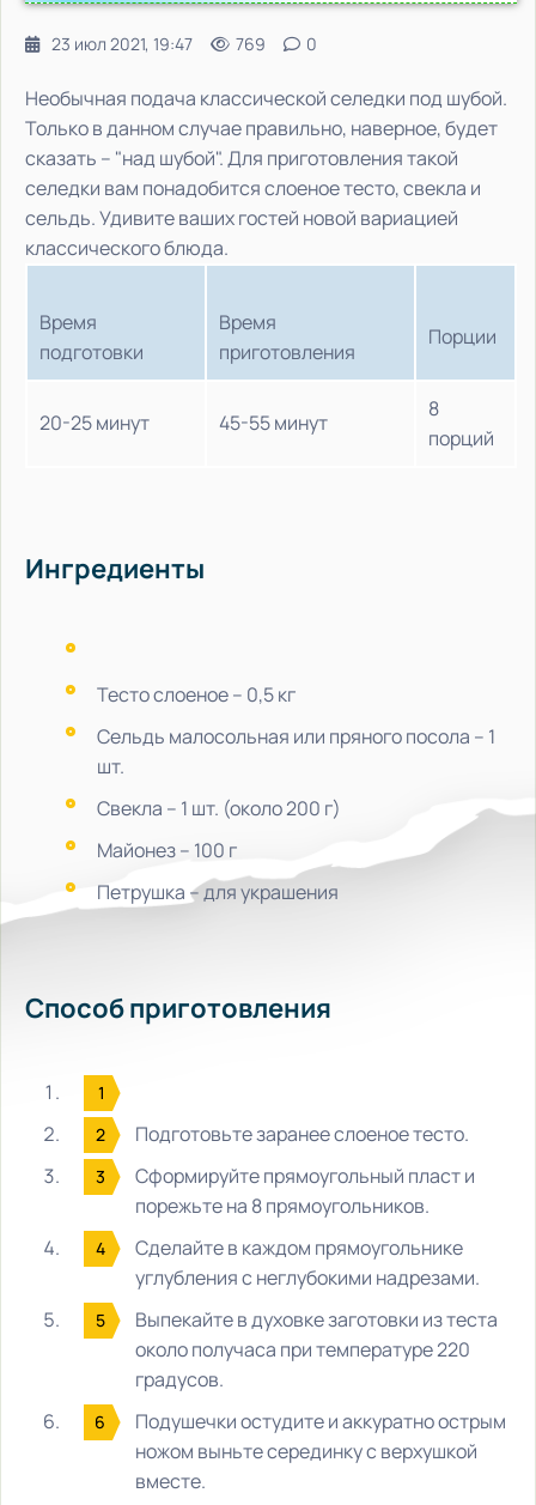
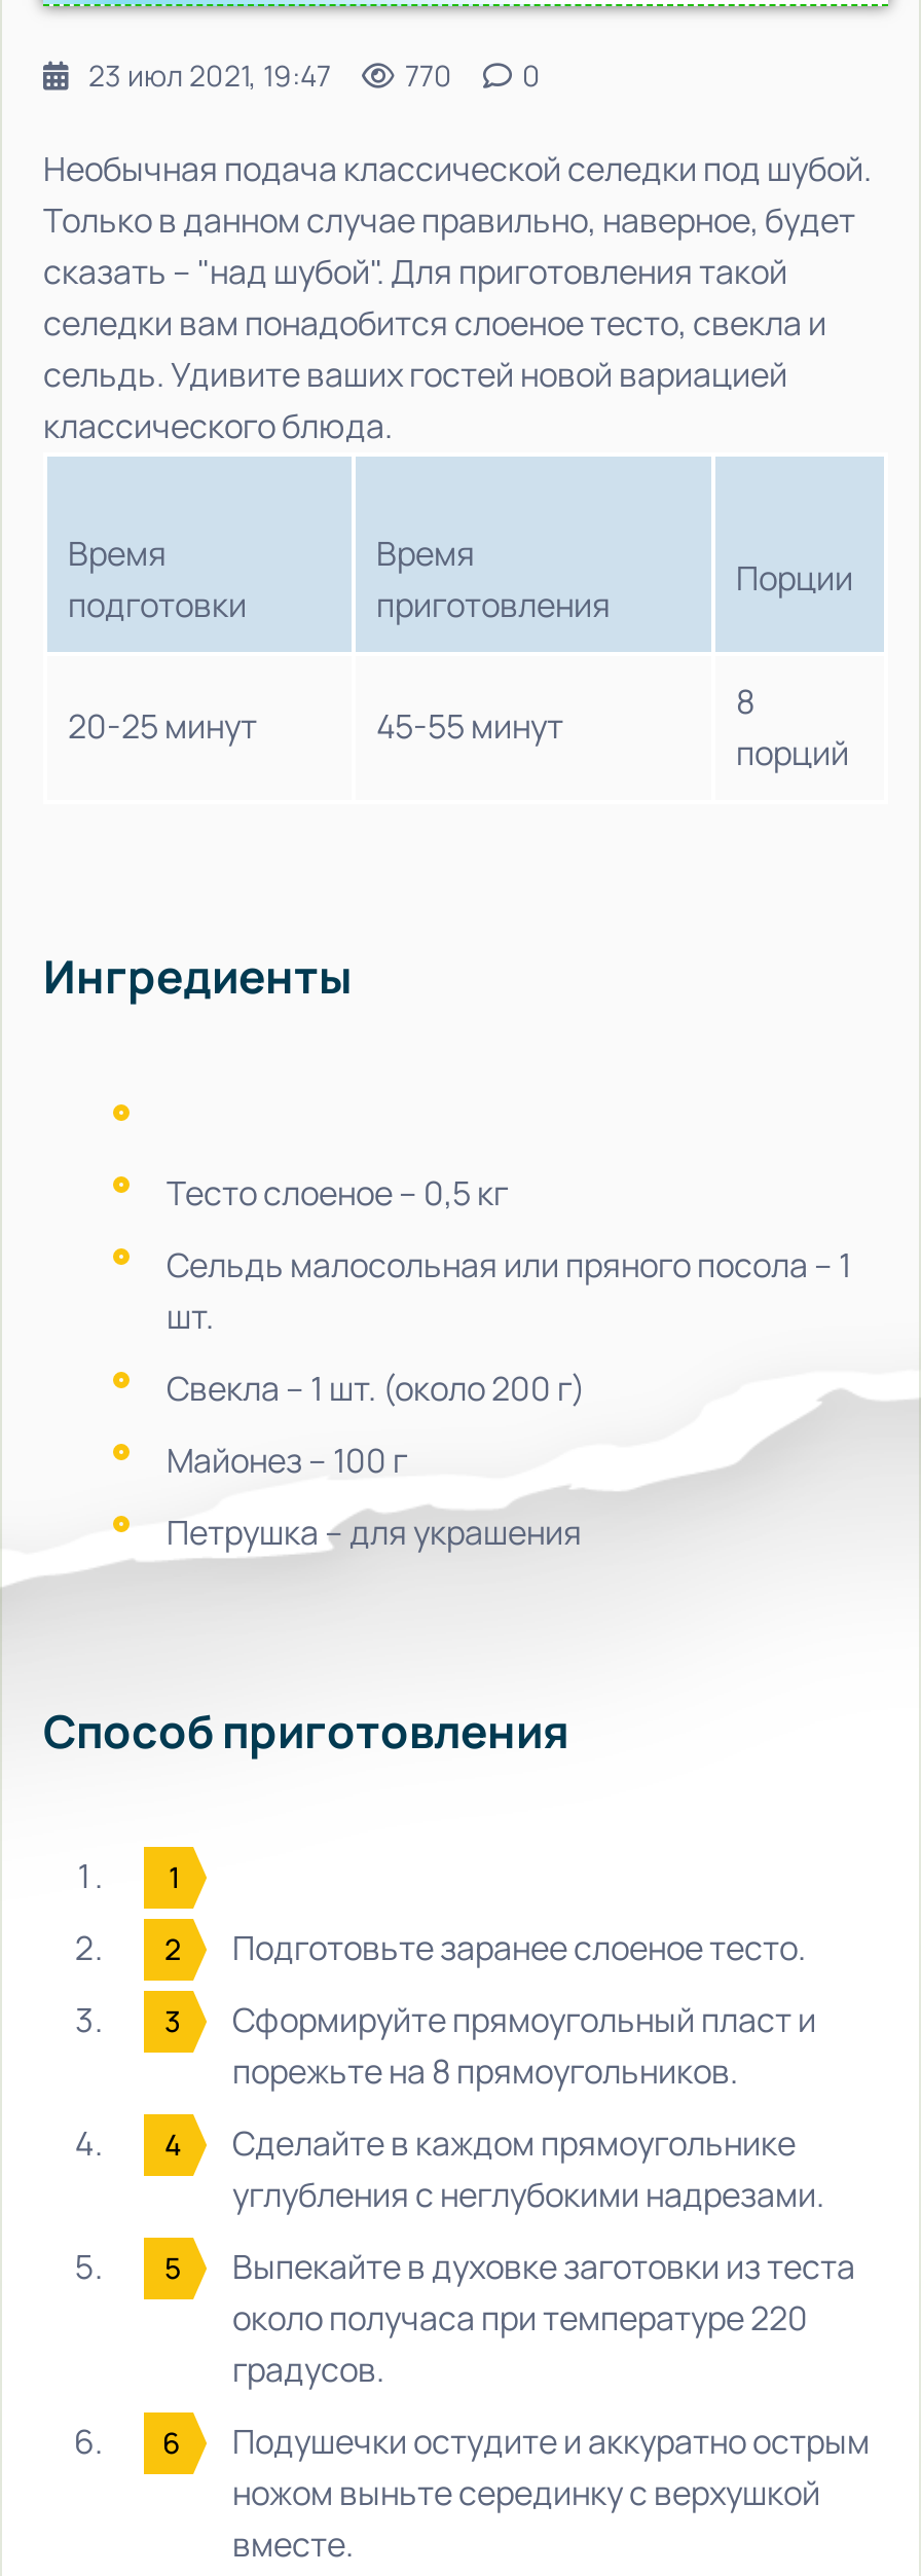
- 23 июл 2021, 19:47 769 0
+ 23 июл 2021, 19:47 770 0
